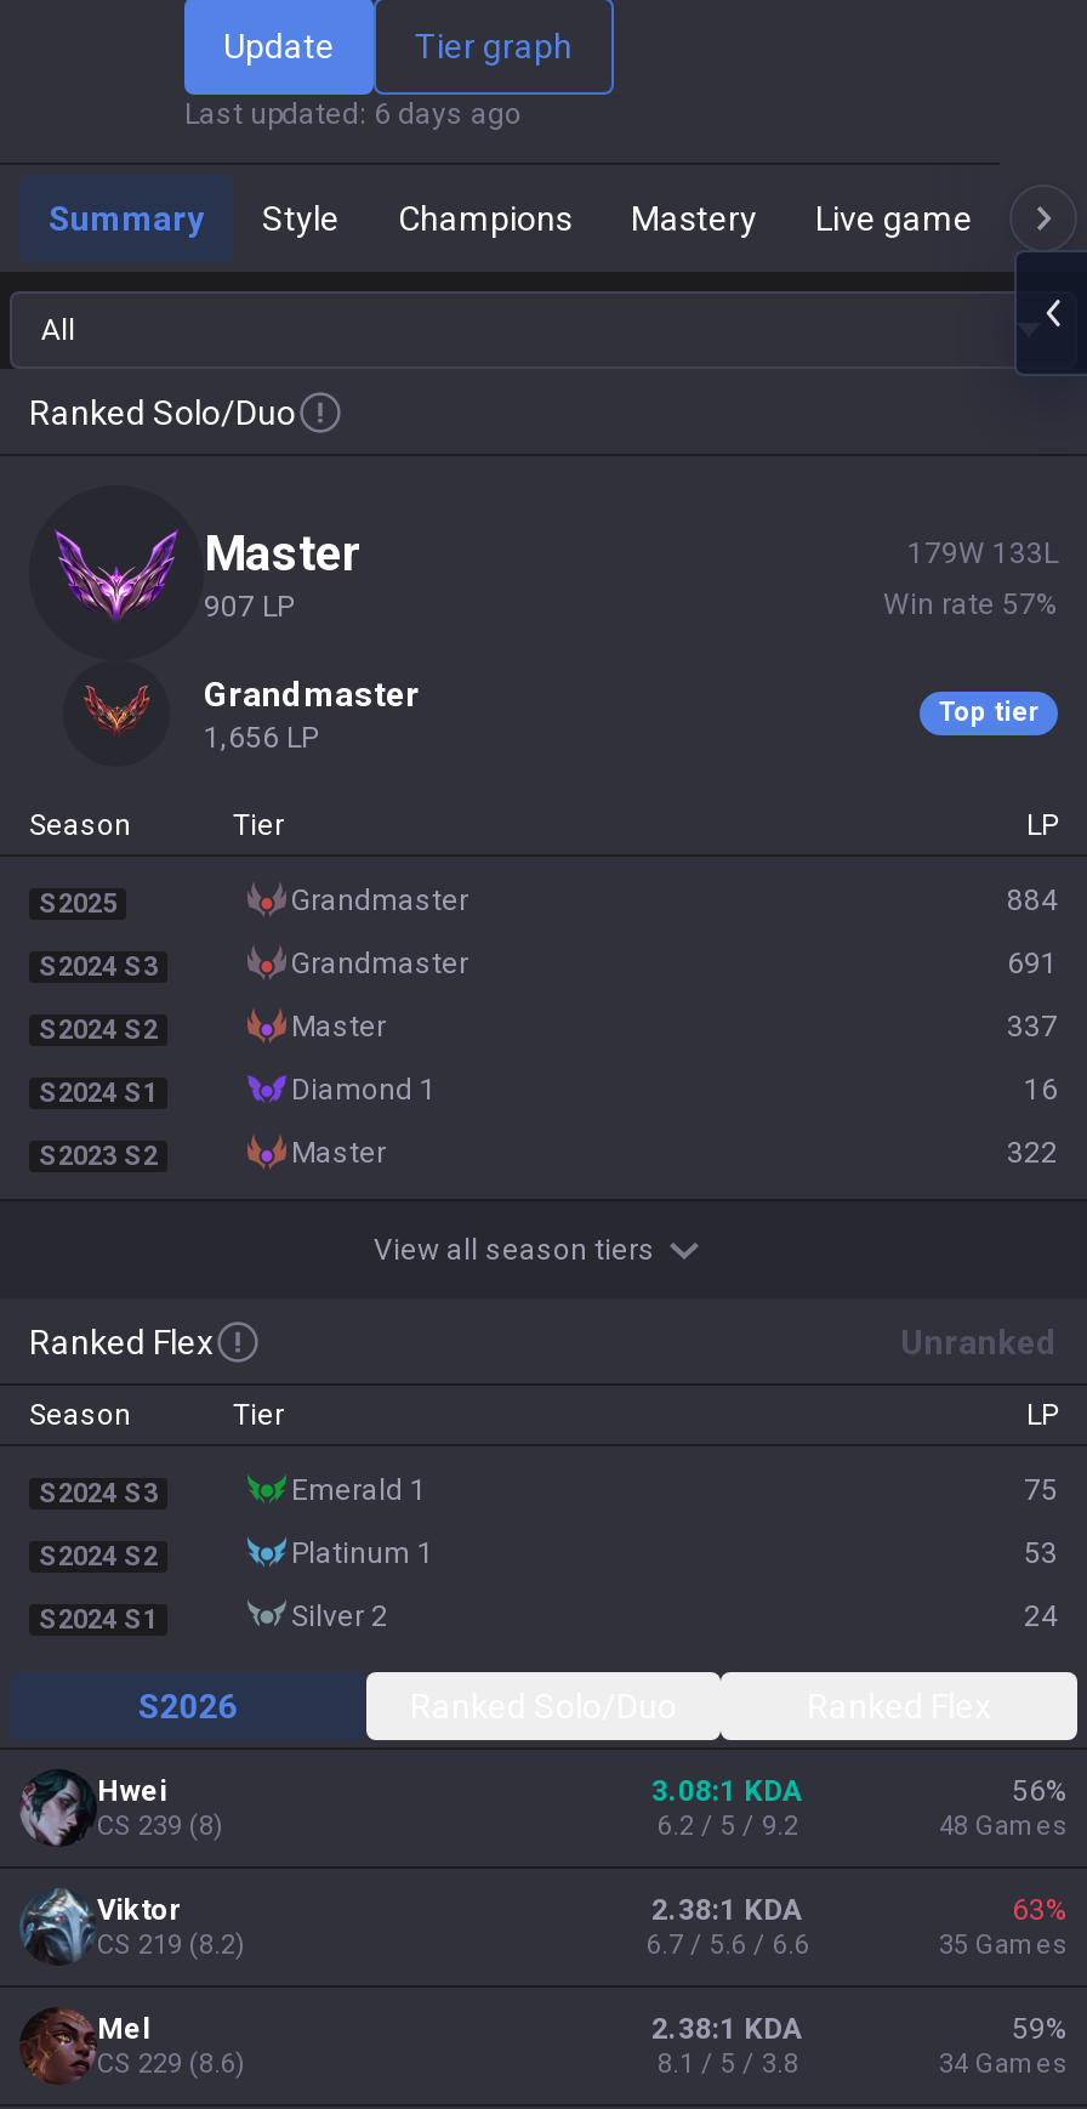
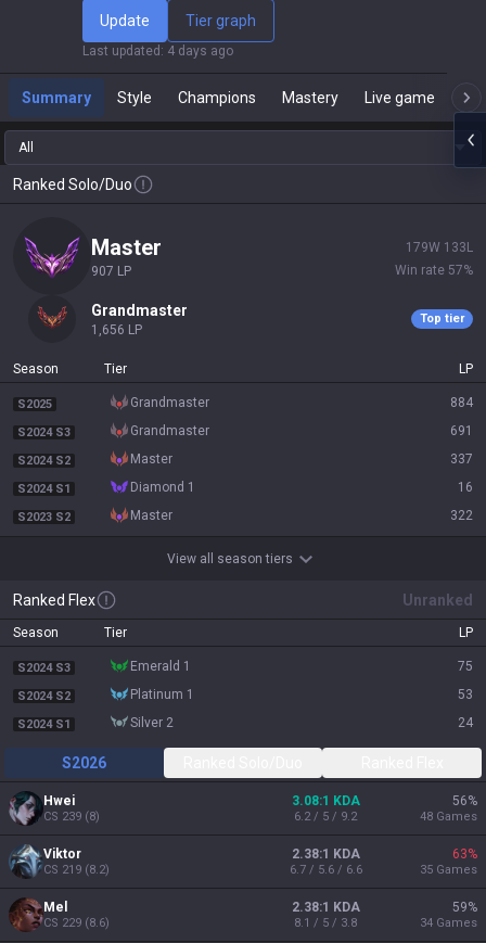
- Last updated: 6 days ago
+ Last updated: 4 days ago
